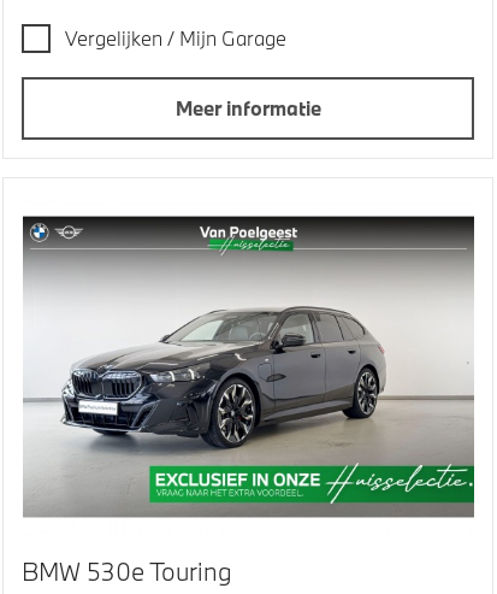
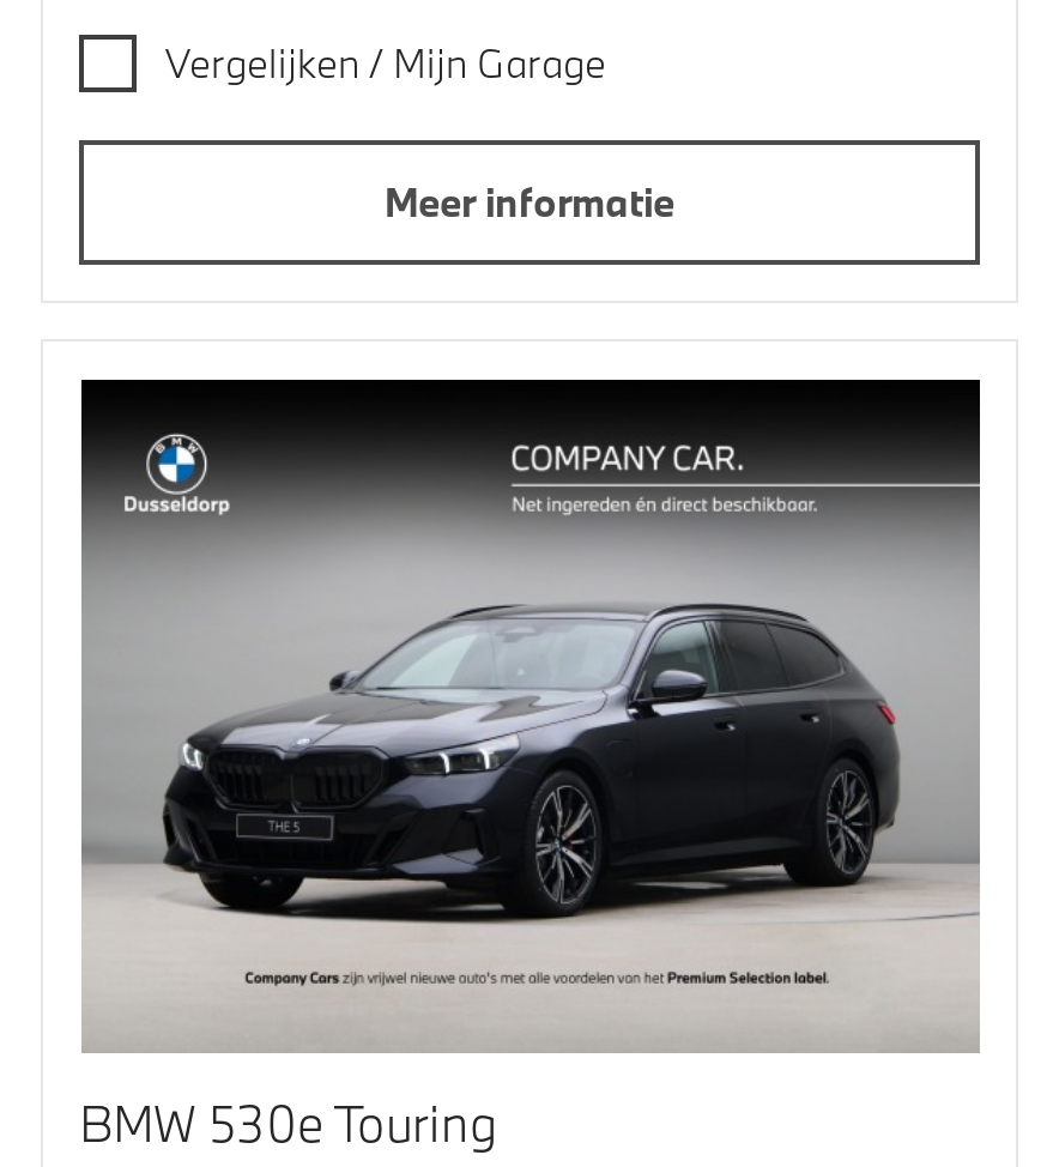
- [image]
+ [image]
